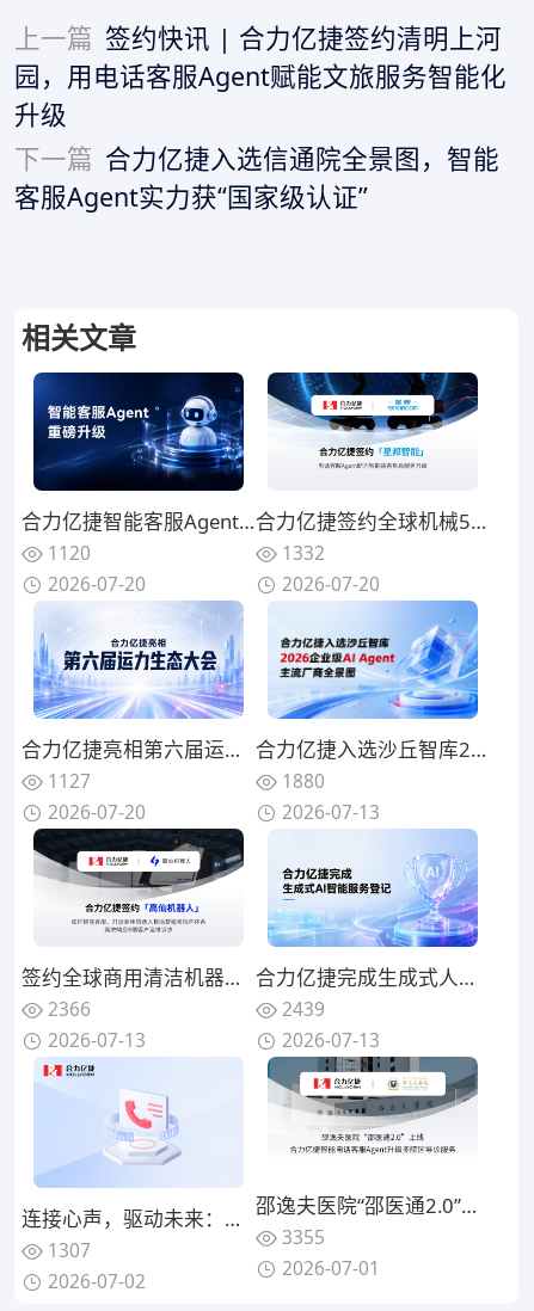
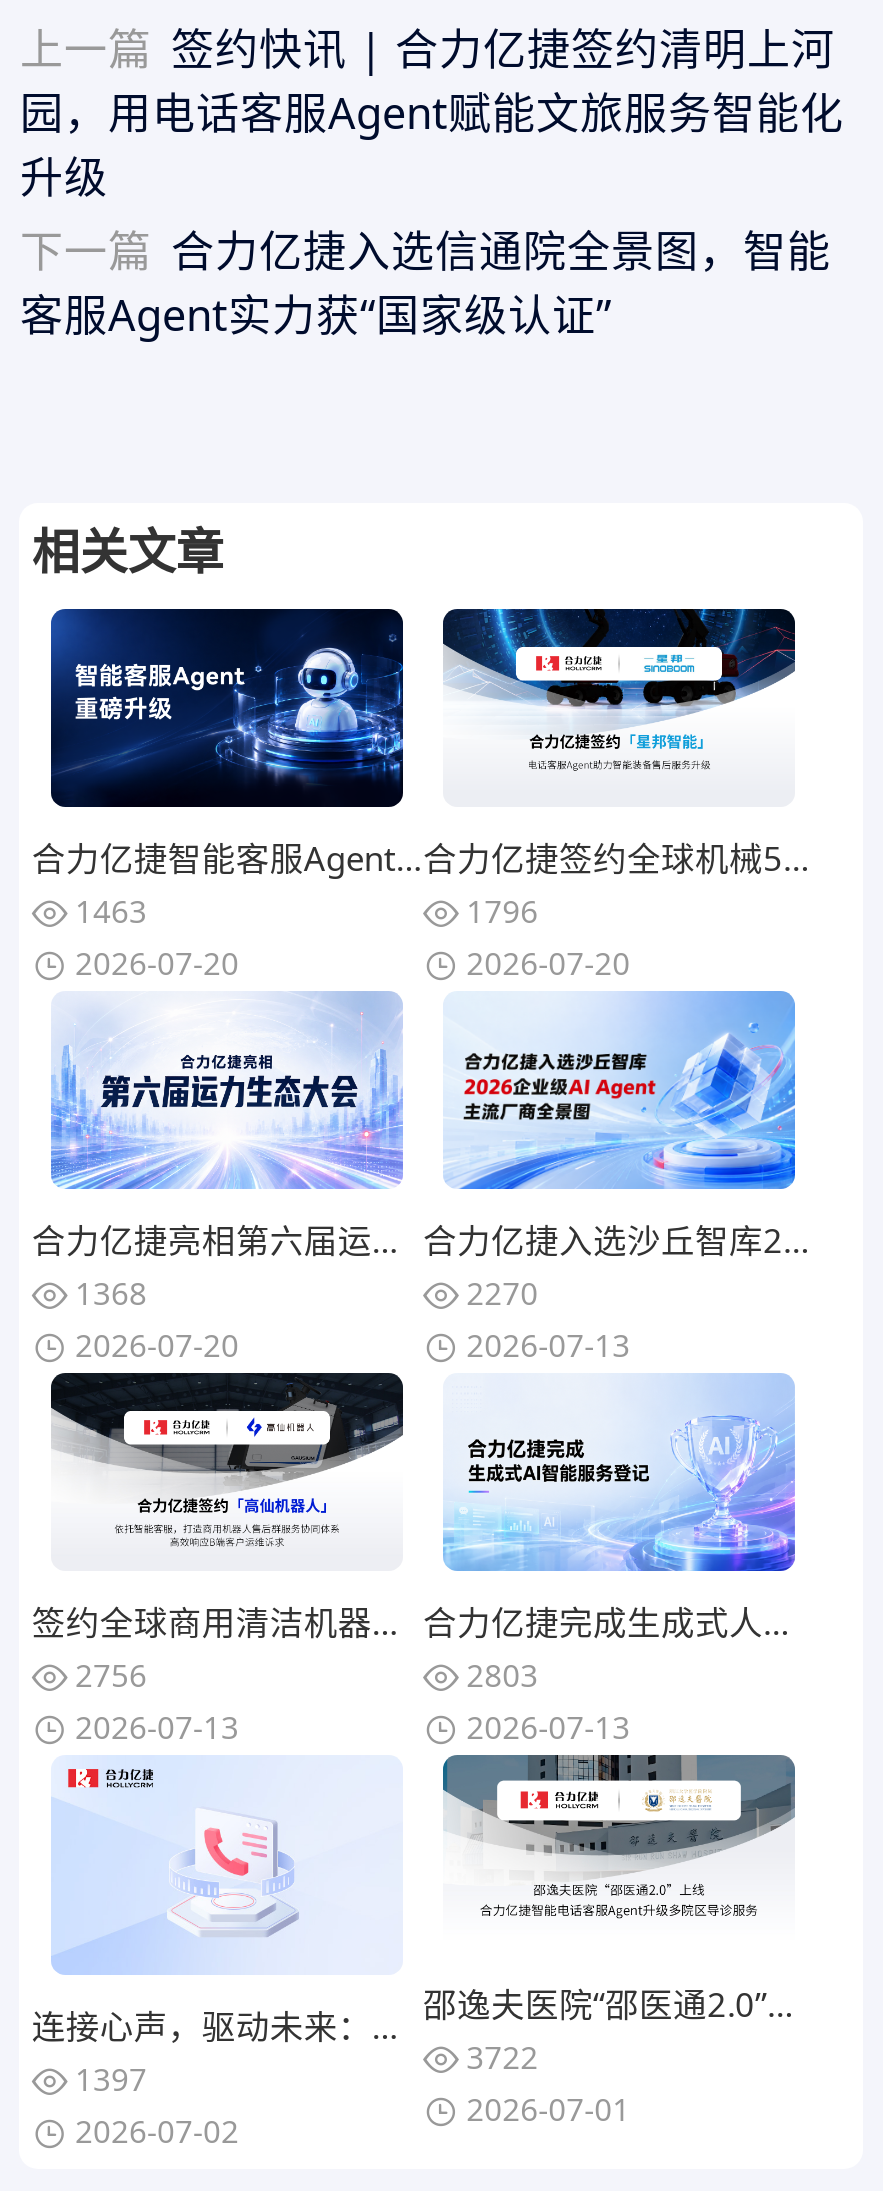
- 1120
+ 1463

- 1332
+ 1796

- 1127
+ 1368

- 1880
+ 2270

- 2366
+ 2756

- 2439
+ 2803

- 3355
+ 3722

- 1307
+ 1397
